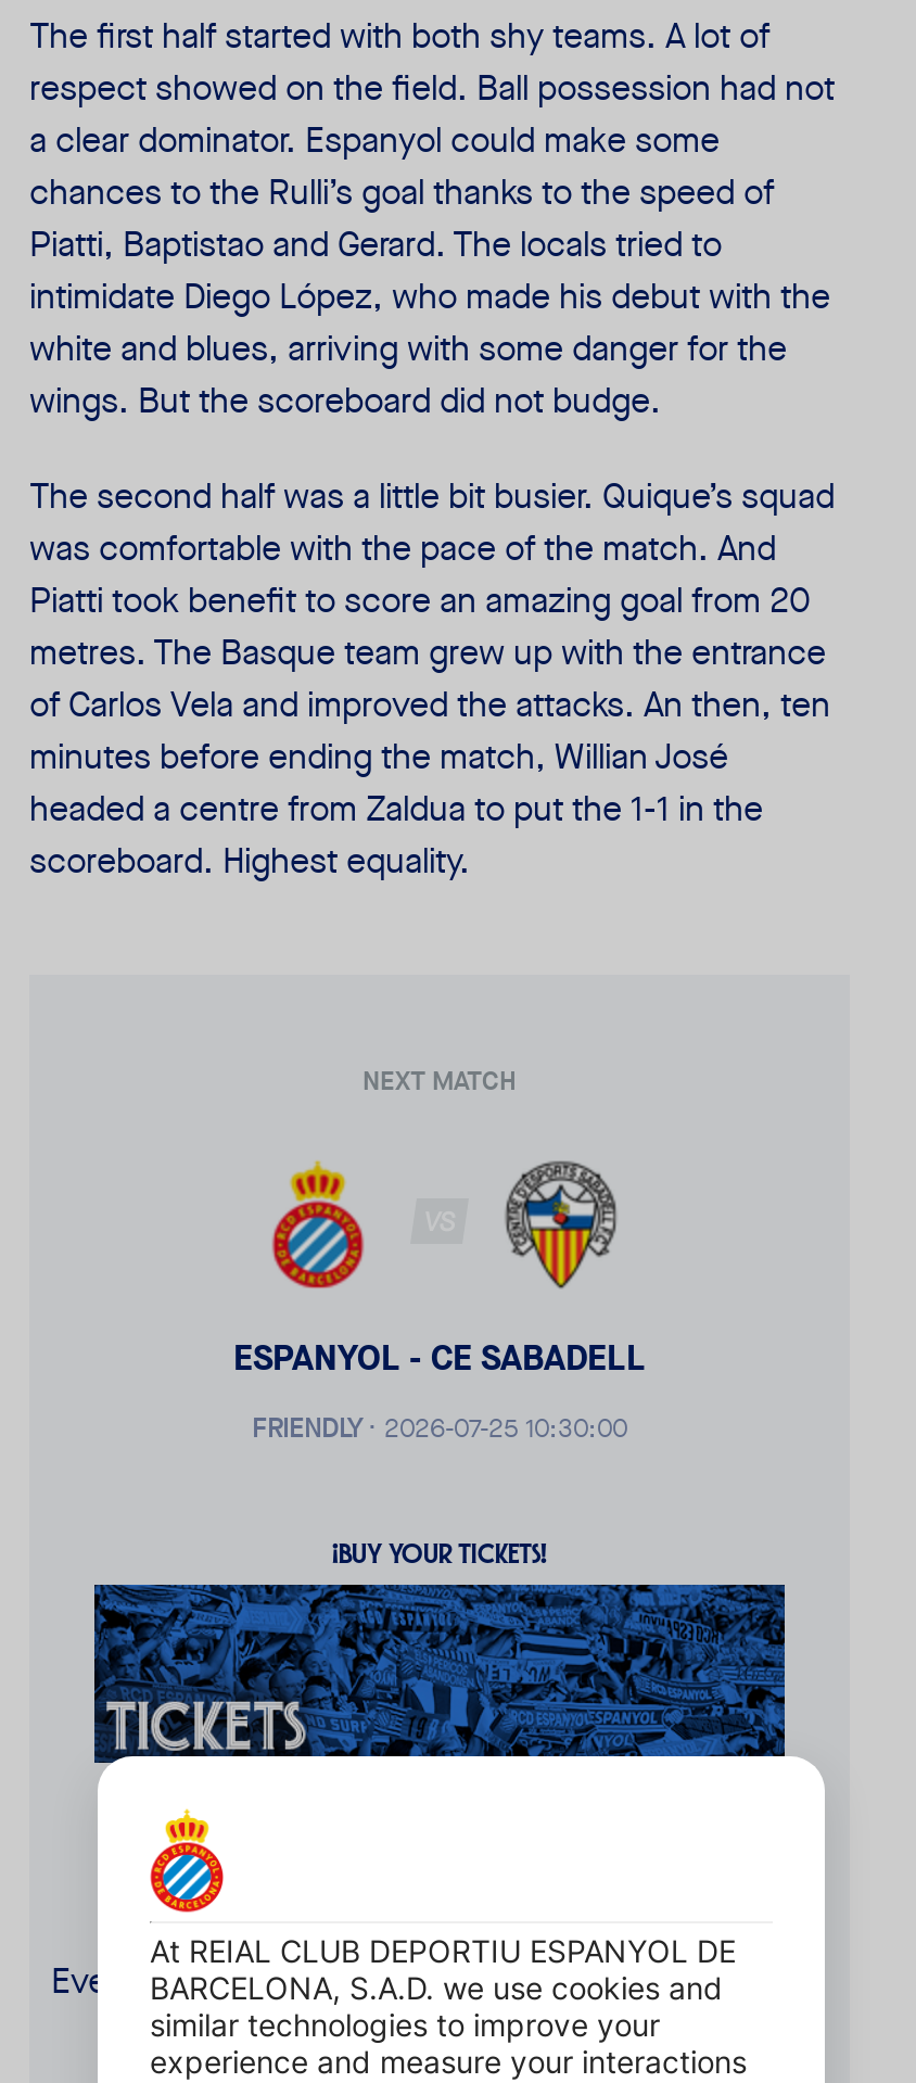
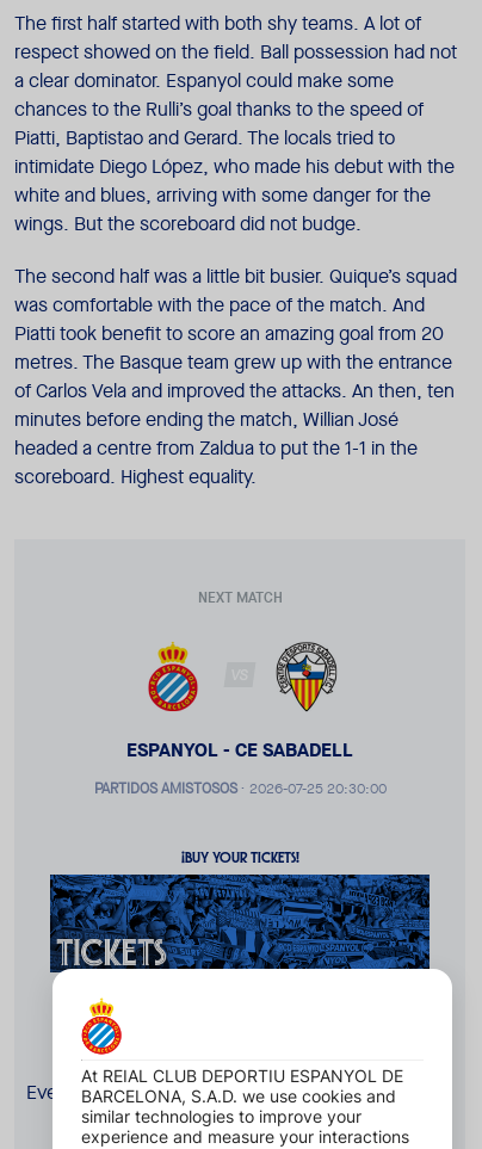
- FRIENDLY · 2026-07-25 10:30:00
+ PARTIDOS AMISTOSOS · 2026-07-25 20:30:00
